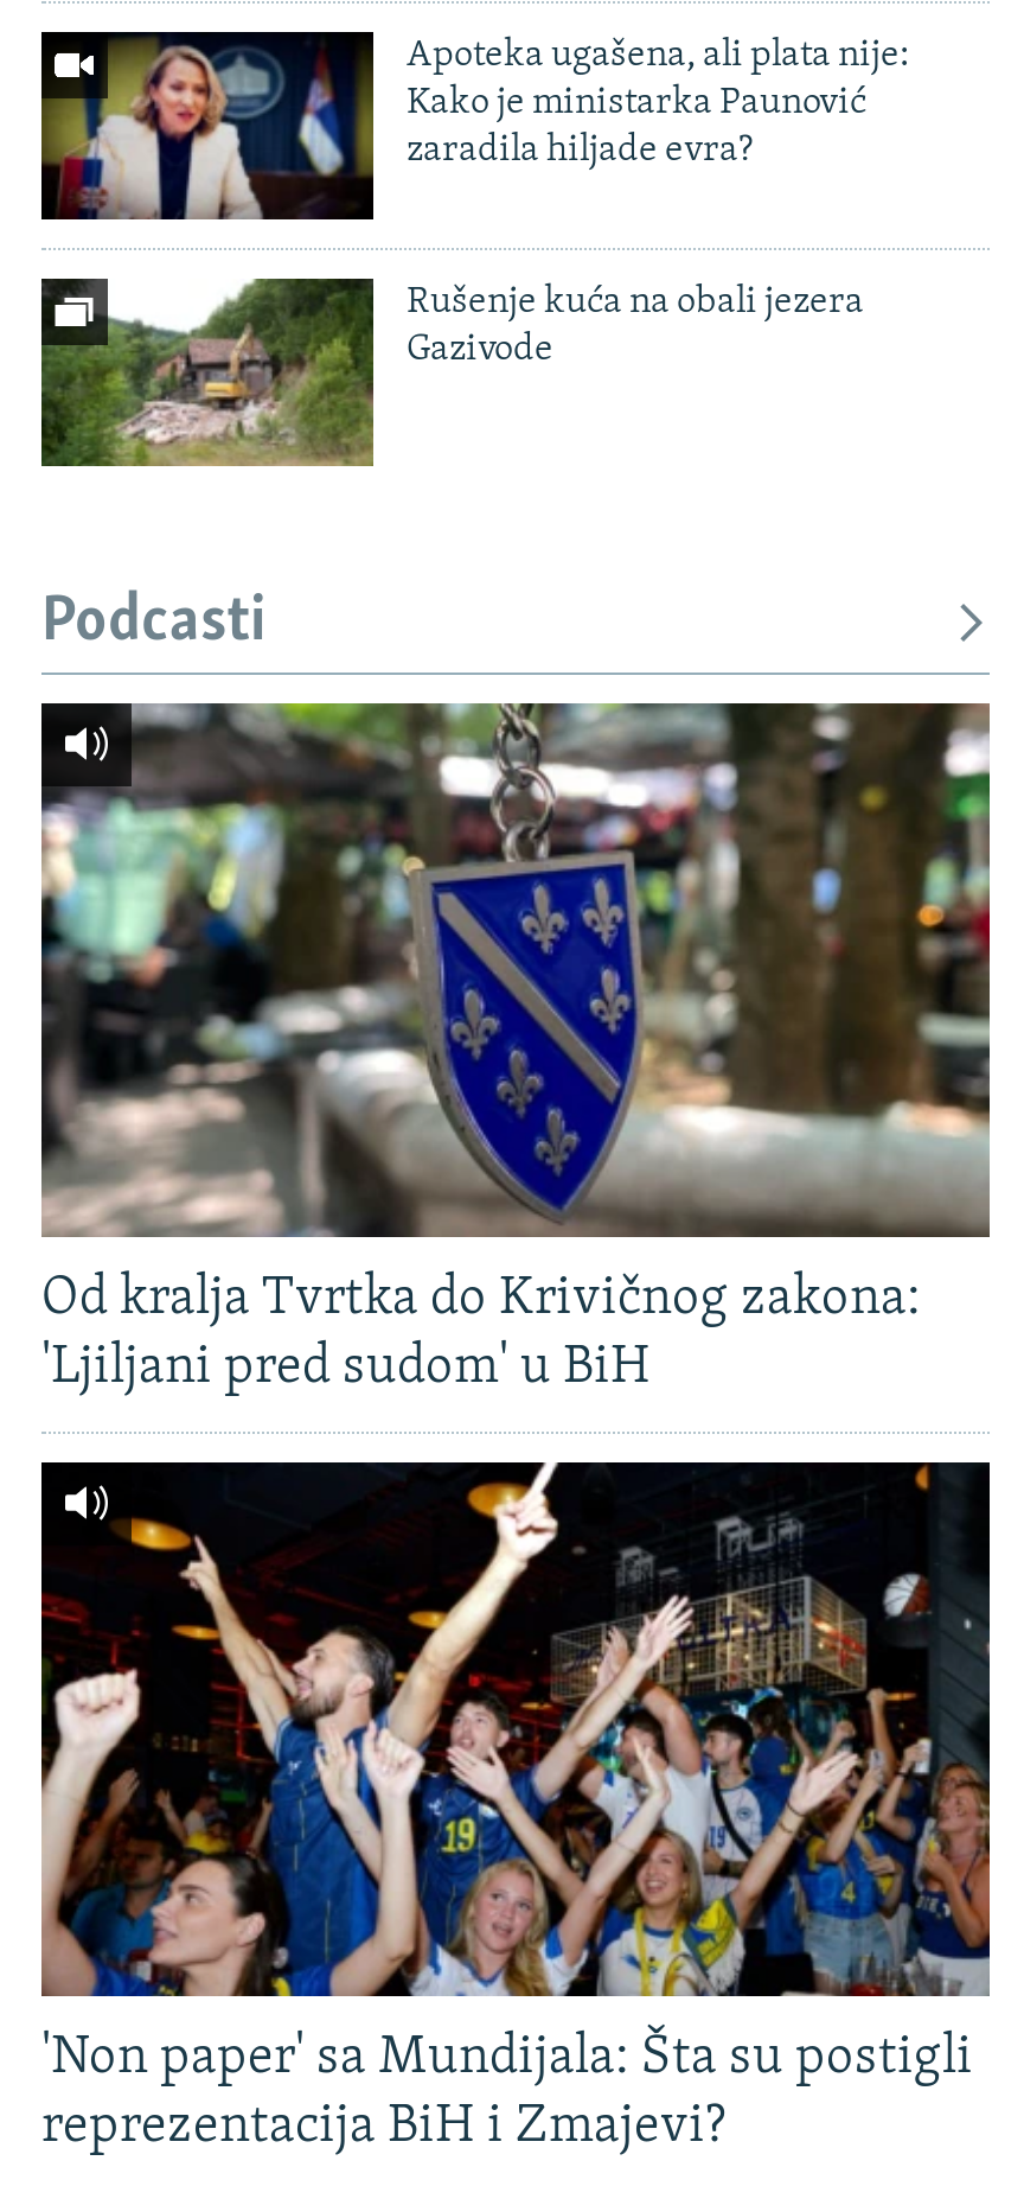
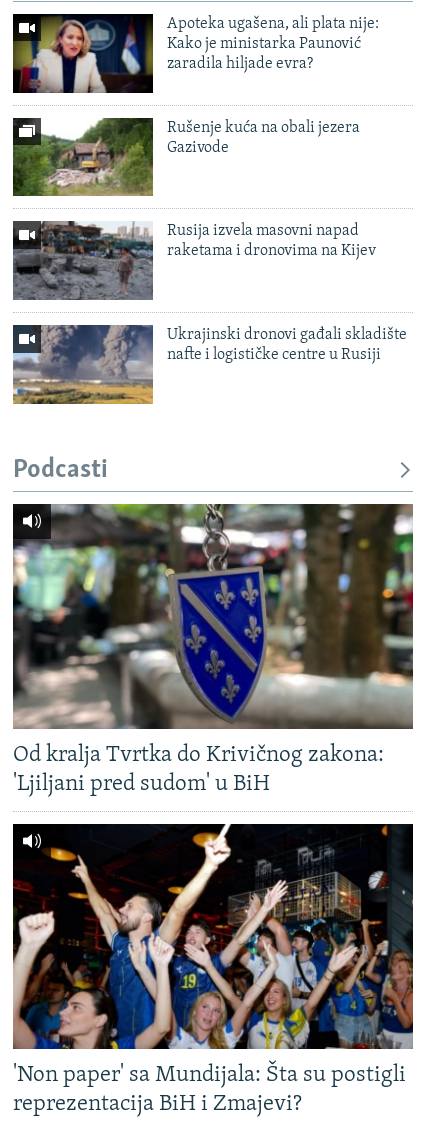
+ [image]
+ Rusija izvela masovni napad
+ raketama i dronovima na Kijev

+ [image]
+ Ukrajinski dronovi gađali skladište
+ nafte i logističke centre u Rusiji
